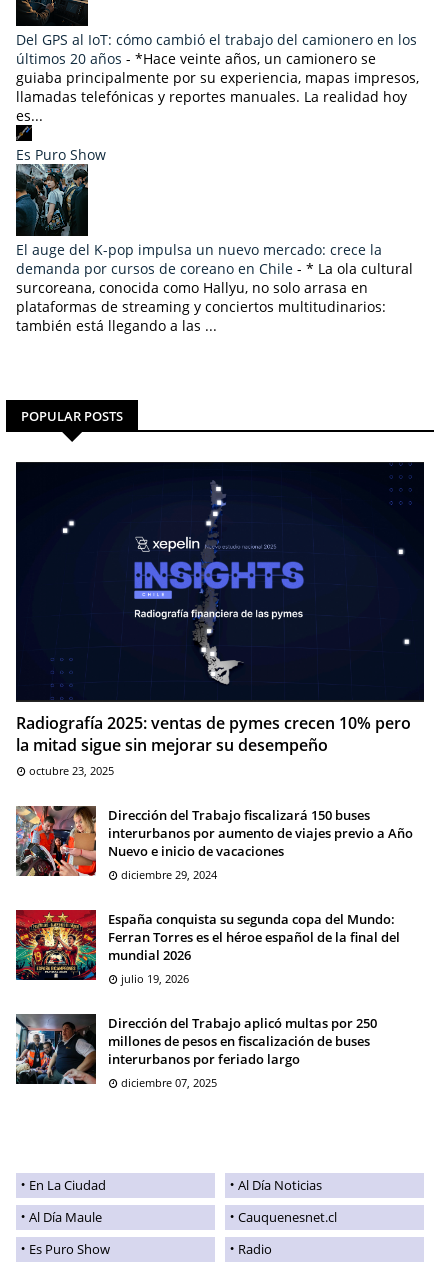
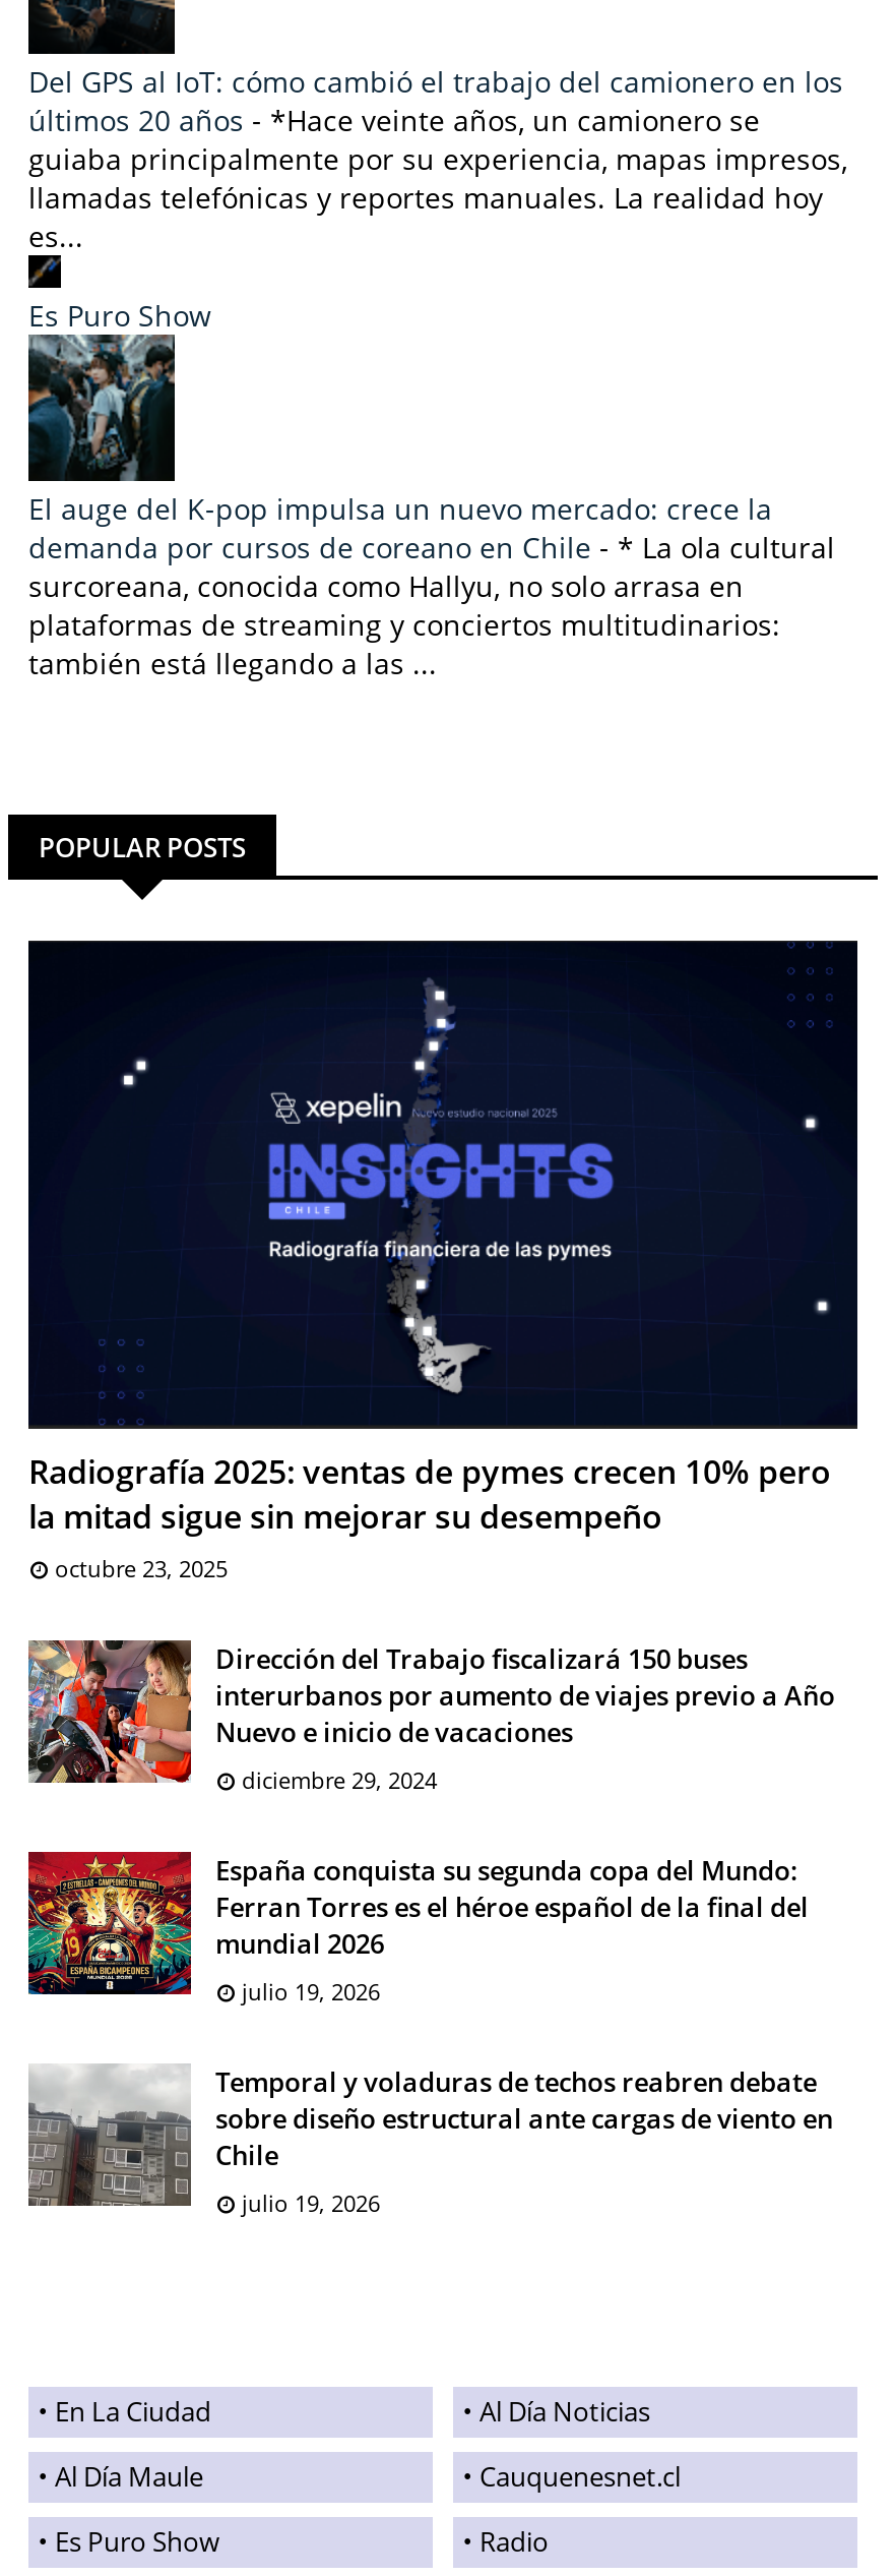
- [image]
- Dirección del Trabajo aplicó multas por 250
- millones de pesos en fiscalización de buses
- interurbanos por feriado largo
- diciembre 07, 2025
+ [image]
+ Temporal y voladuras de techos reabren debate
+ sobre diseño estructural ante cargas de viento en
+ Chile
+ julio 19, 2026
